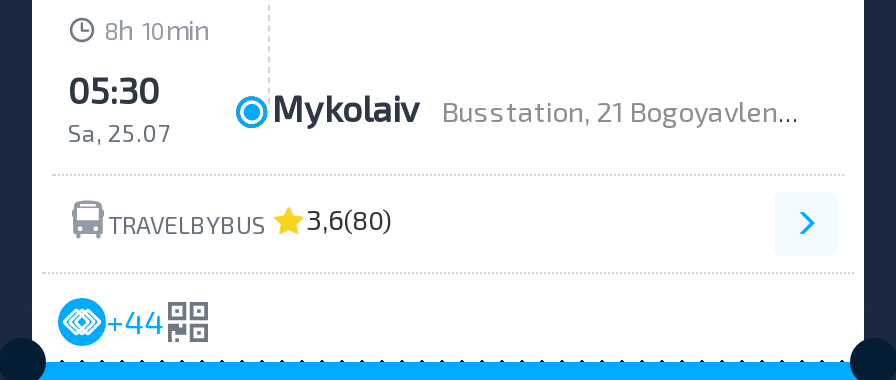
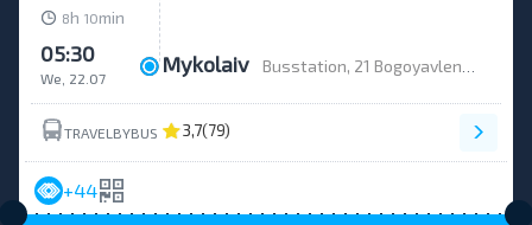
- Sa, 25.07
+ We, 22.07

- TRAVELBYBUS 3,6(80)
+ TRAVELBYBUS 3,7(79)
